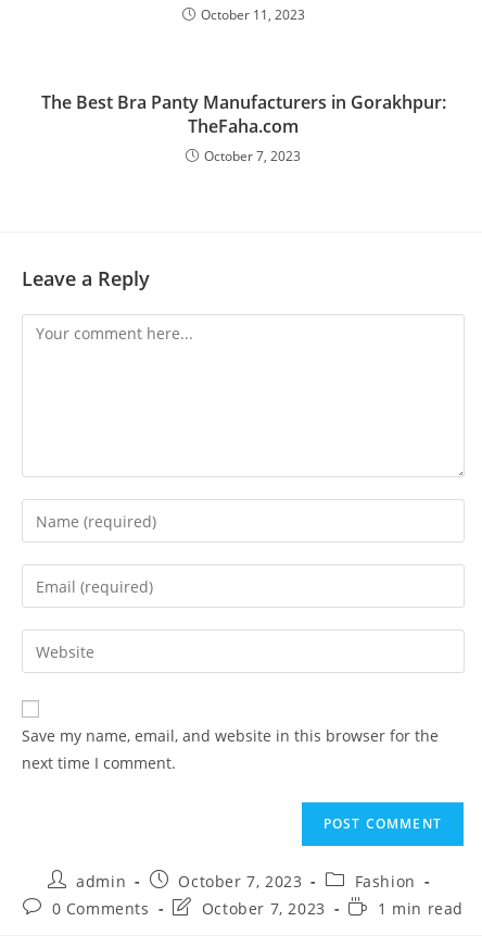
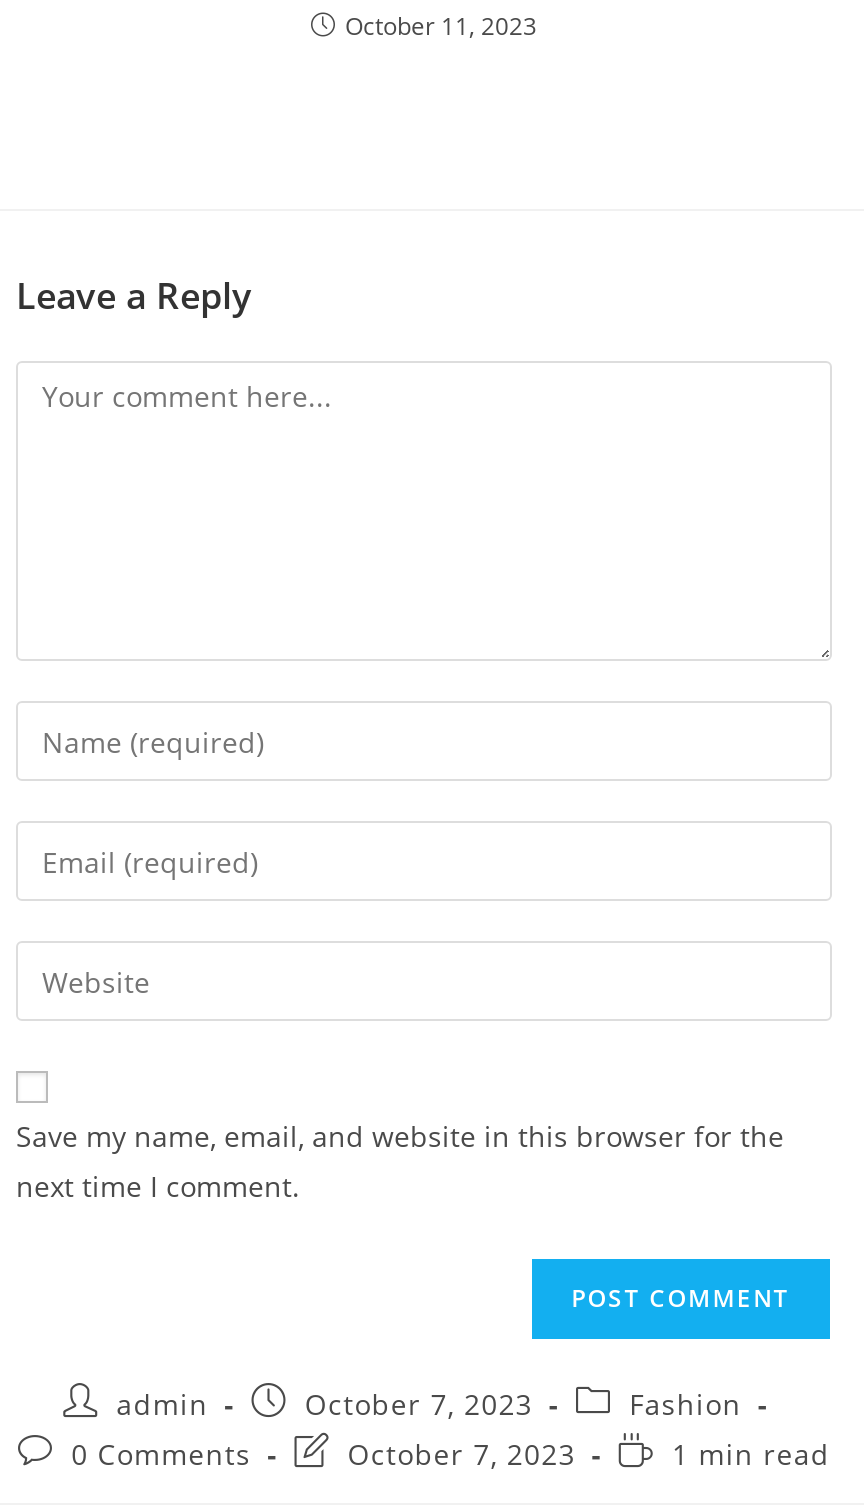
- The Best Bra Panty Manufacturers in Gorakhpur:
- TheFaha.com
- October 7, 2023
